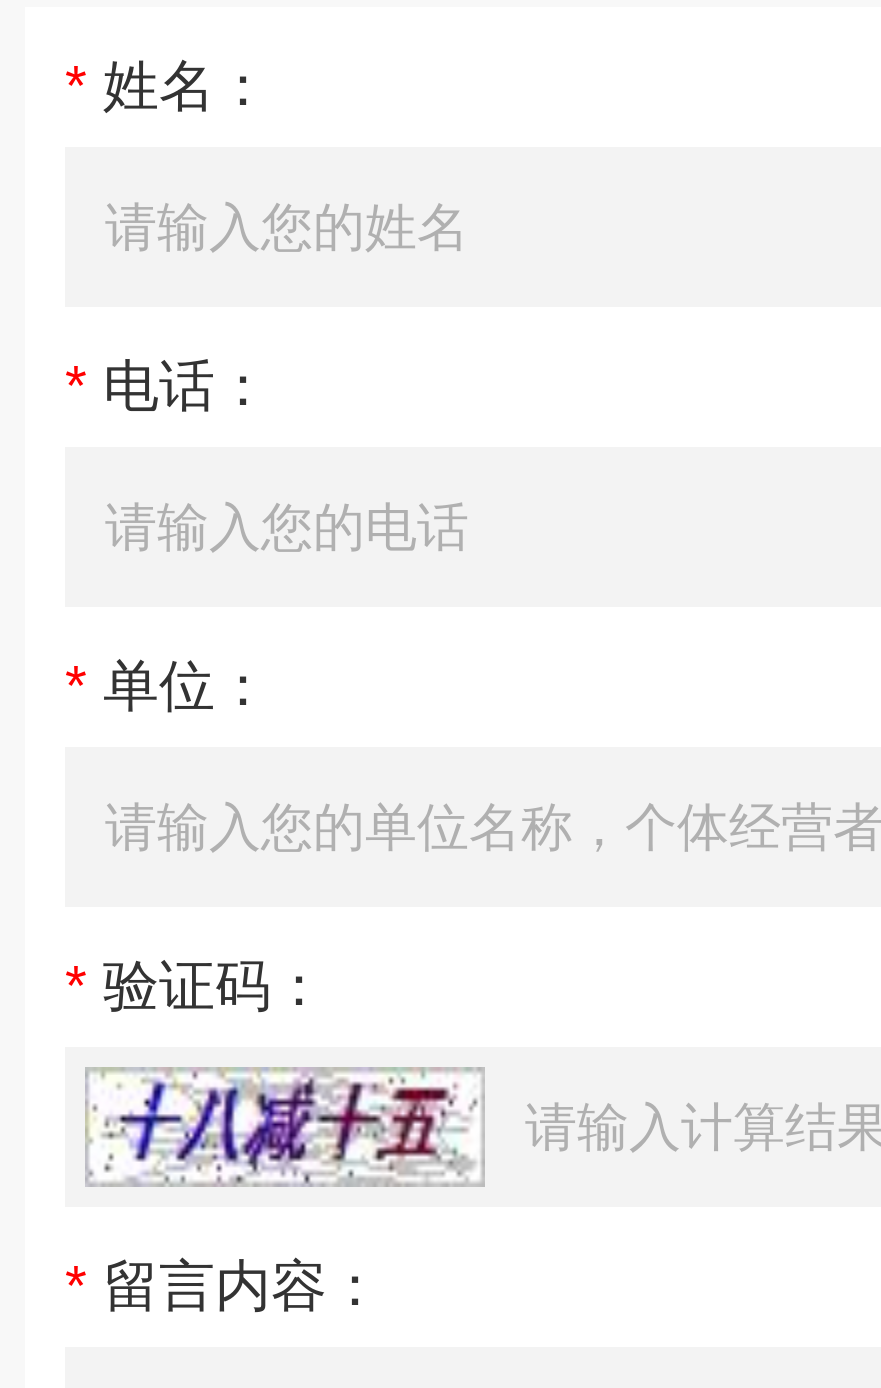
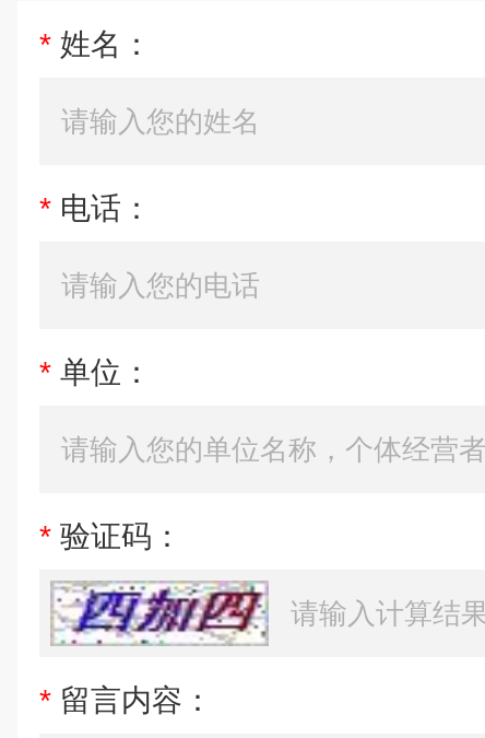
- [image]
+ [image]
